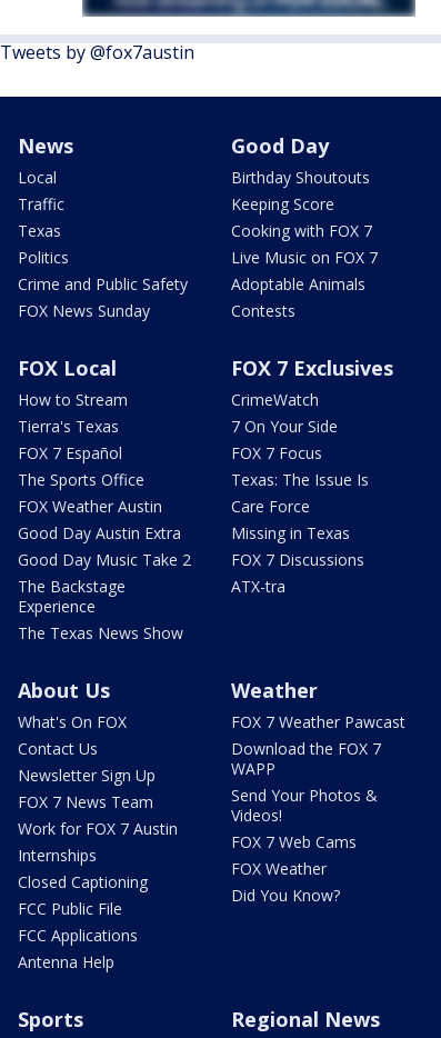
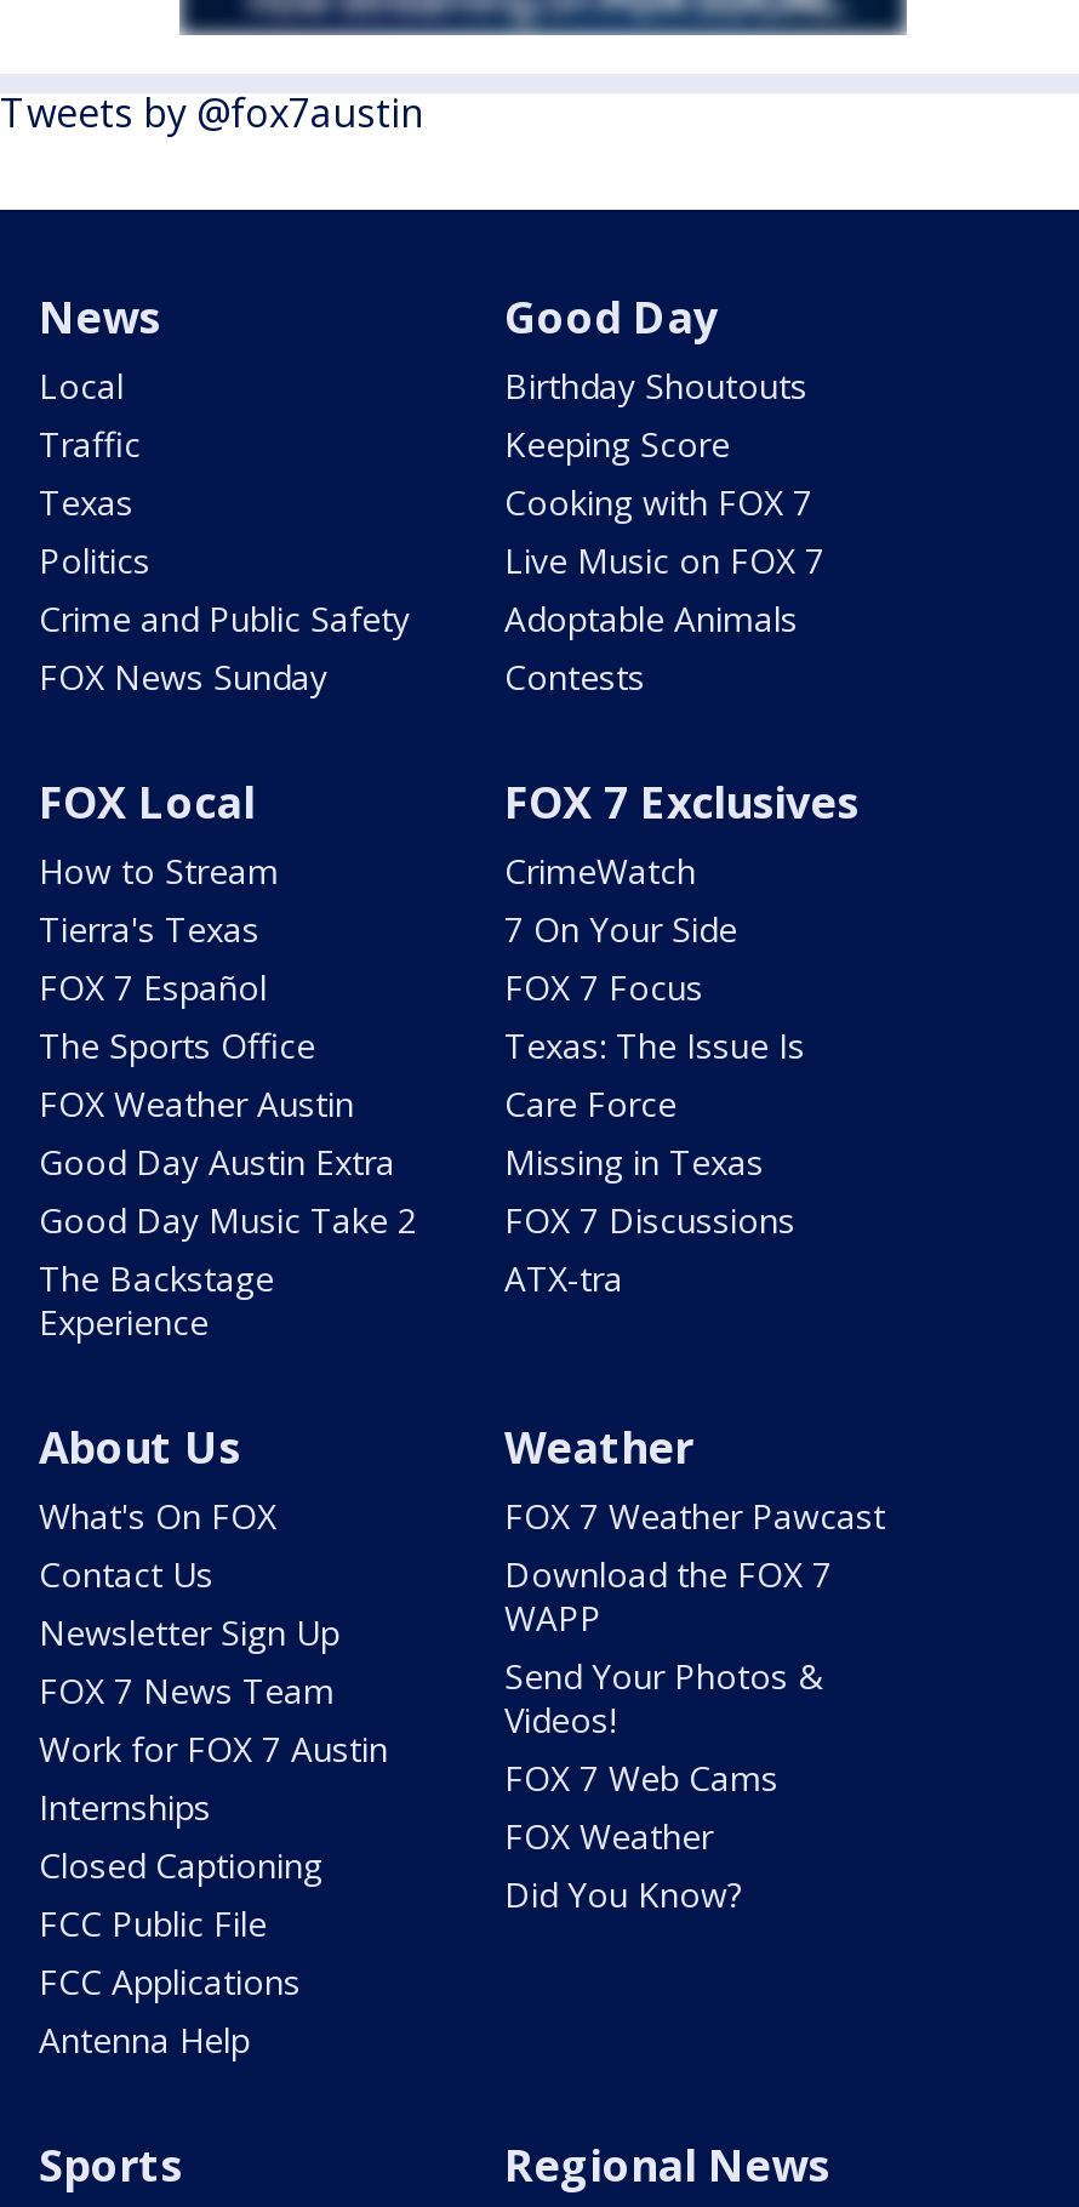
- The Texas News Show
